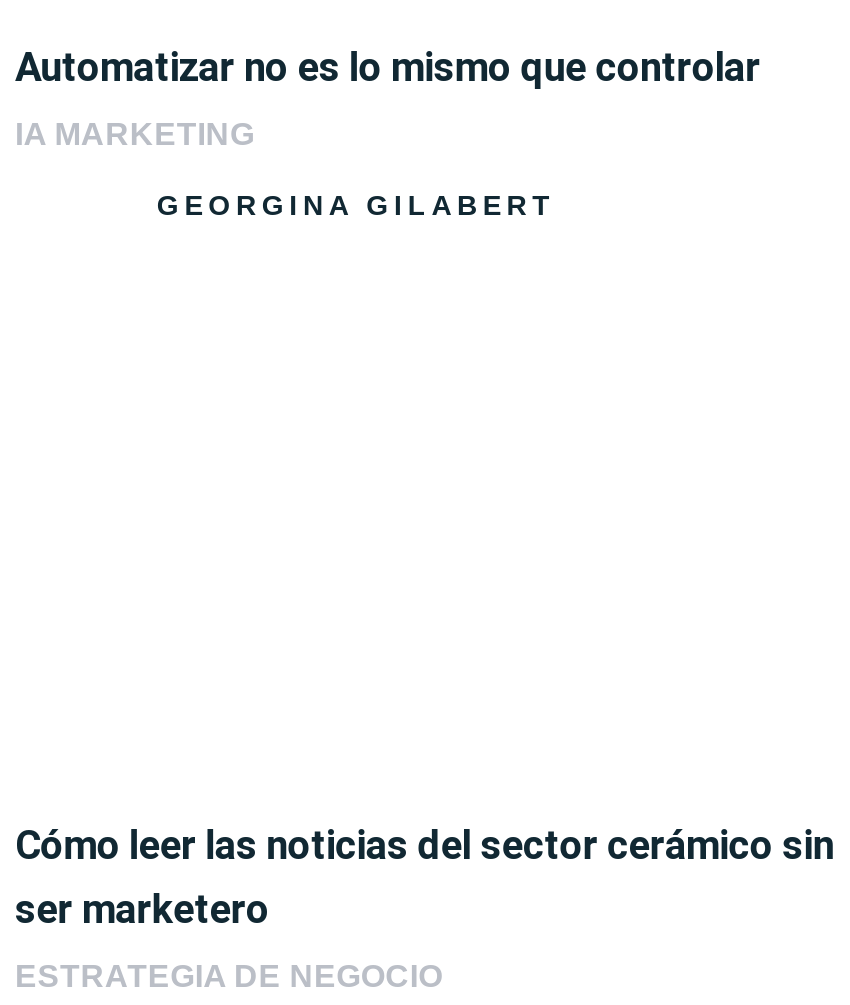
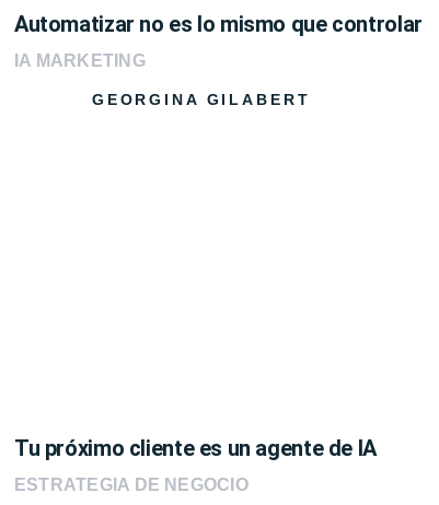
- Cómo leer las noticias del sector cerámico sin
- ser marketero
+ Tu próximo cliente es un agente de IA
